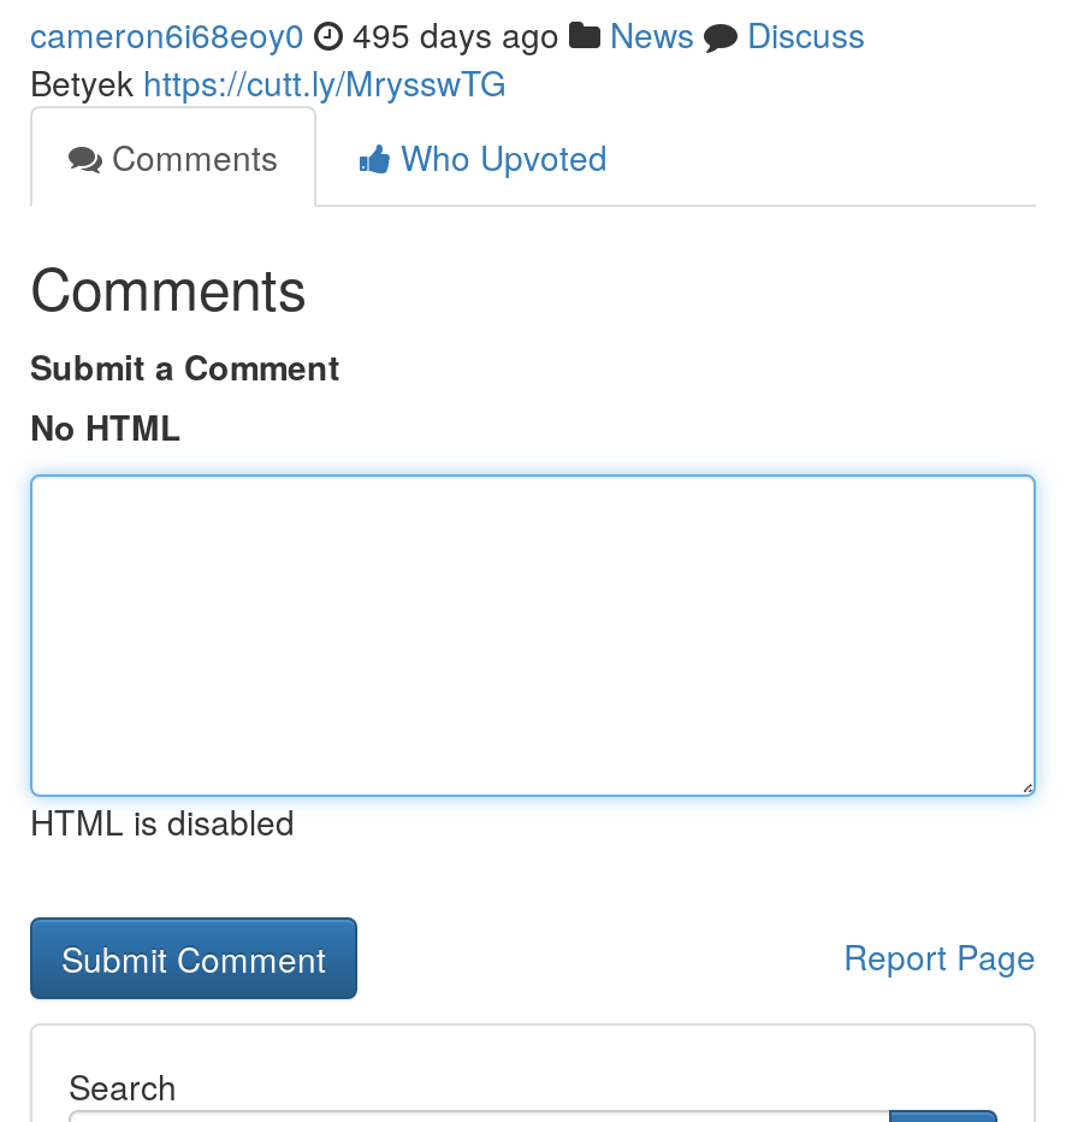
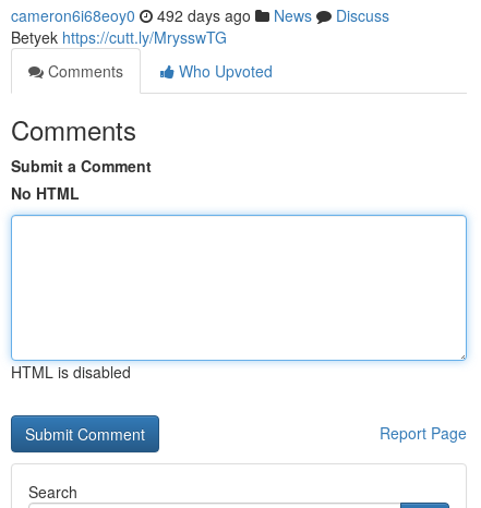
- cameron6i68eoy0 495 days ago News Discuss
+ cameron6i68eoy0 492 days ago News Discuss
